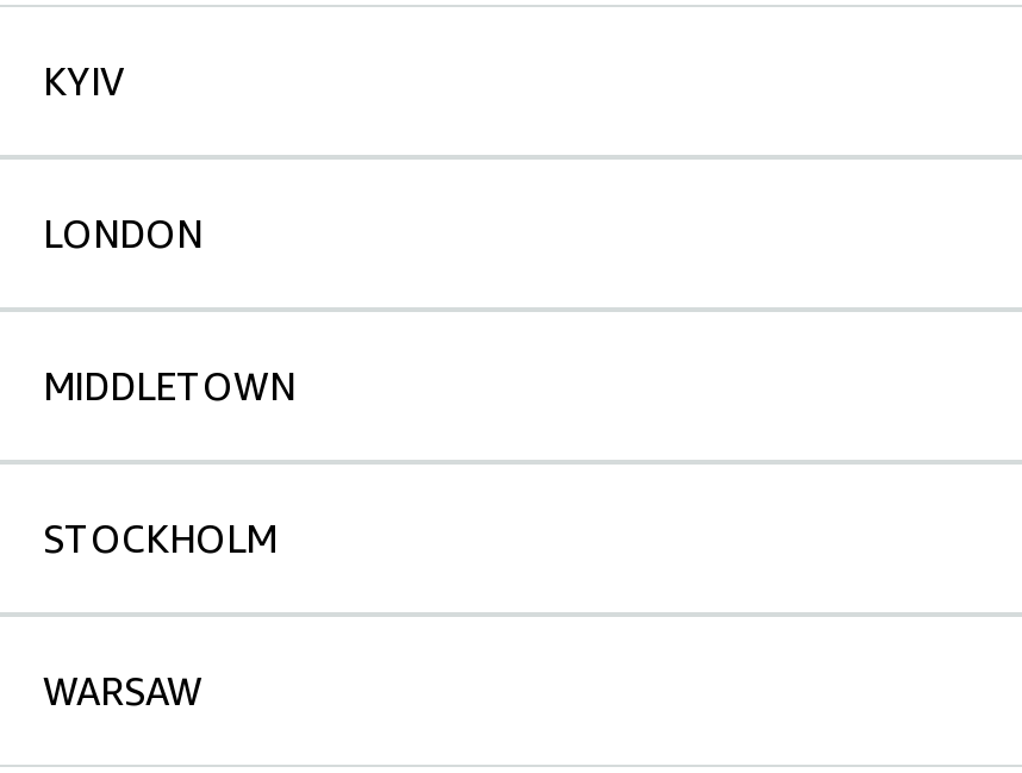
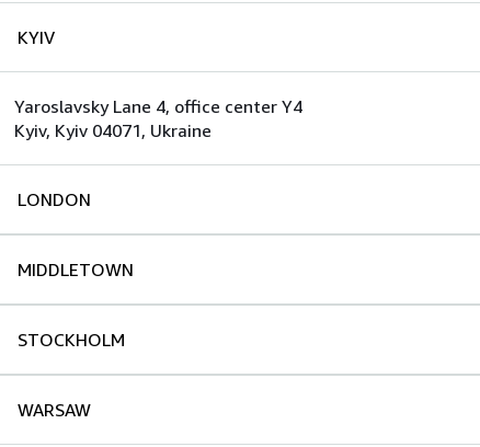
+ Yaroslavsky Lane 4, office center Y4
+ Kyiv, Kyiv 04071, Ukraine
